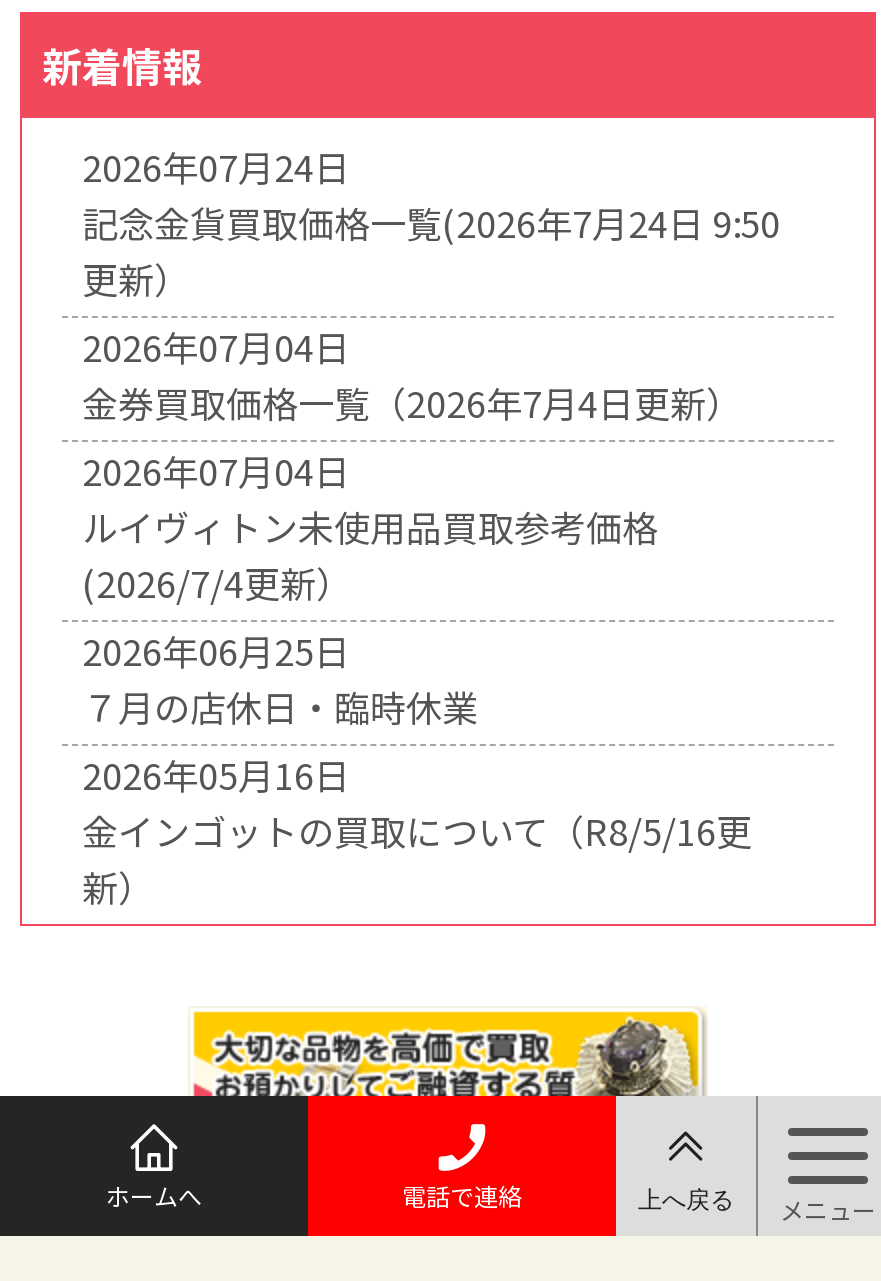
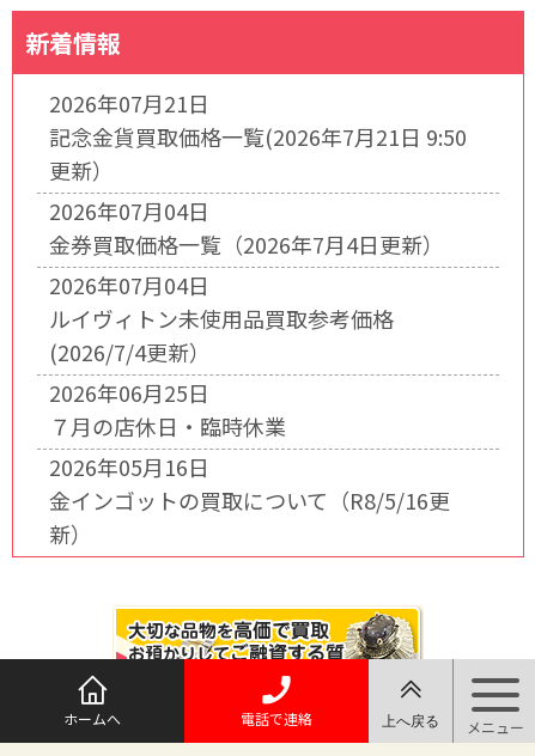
- 2026年07月24日
+ 2026年07月21日

- 記念金貨買取価格一覧(2026年7月24日 9:50
+ 記念金貨買取価格一覧(2026年7月21日 9:50
